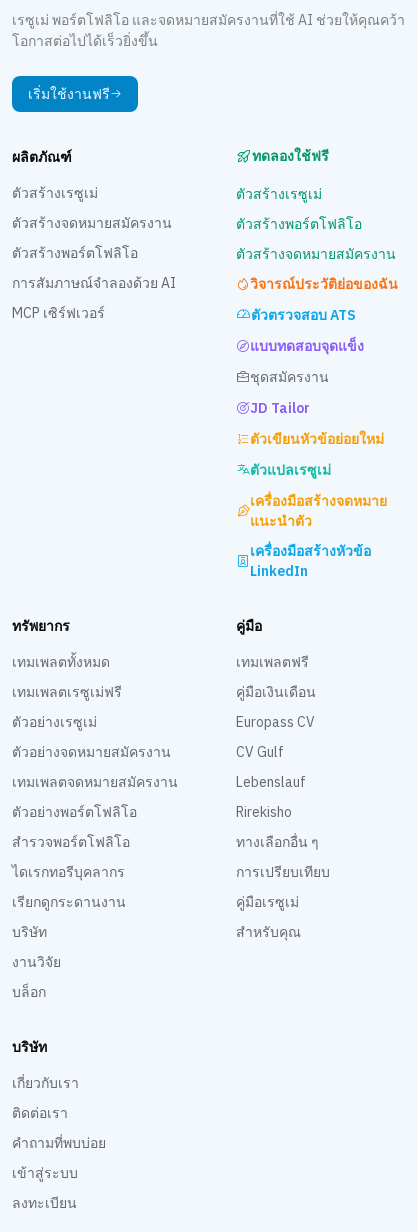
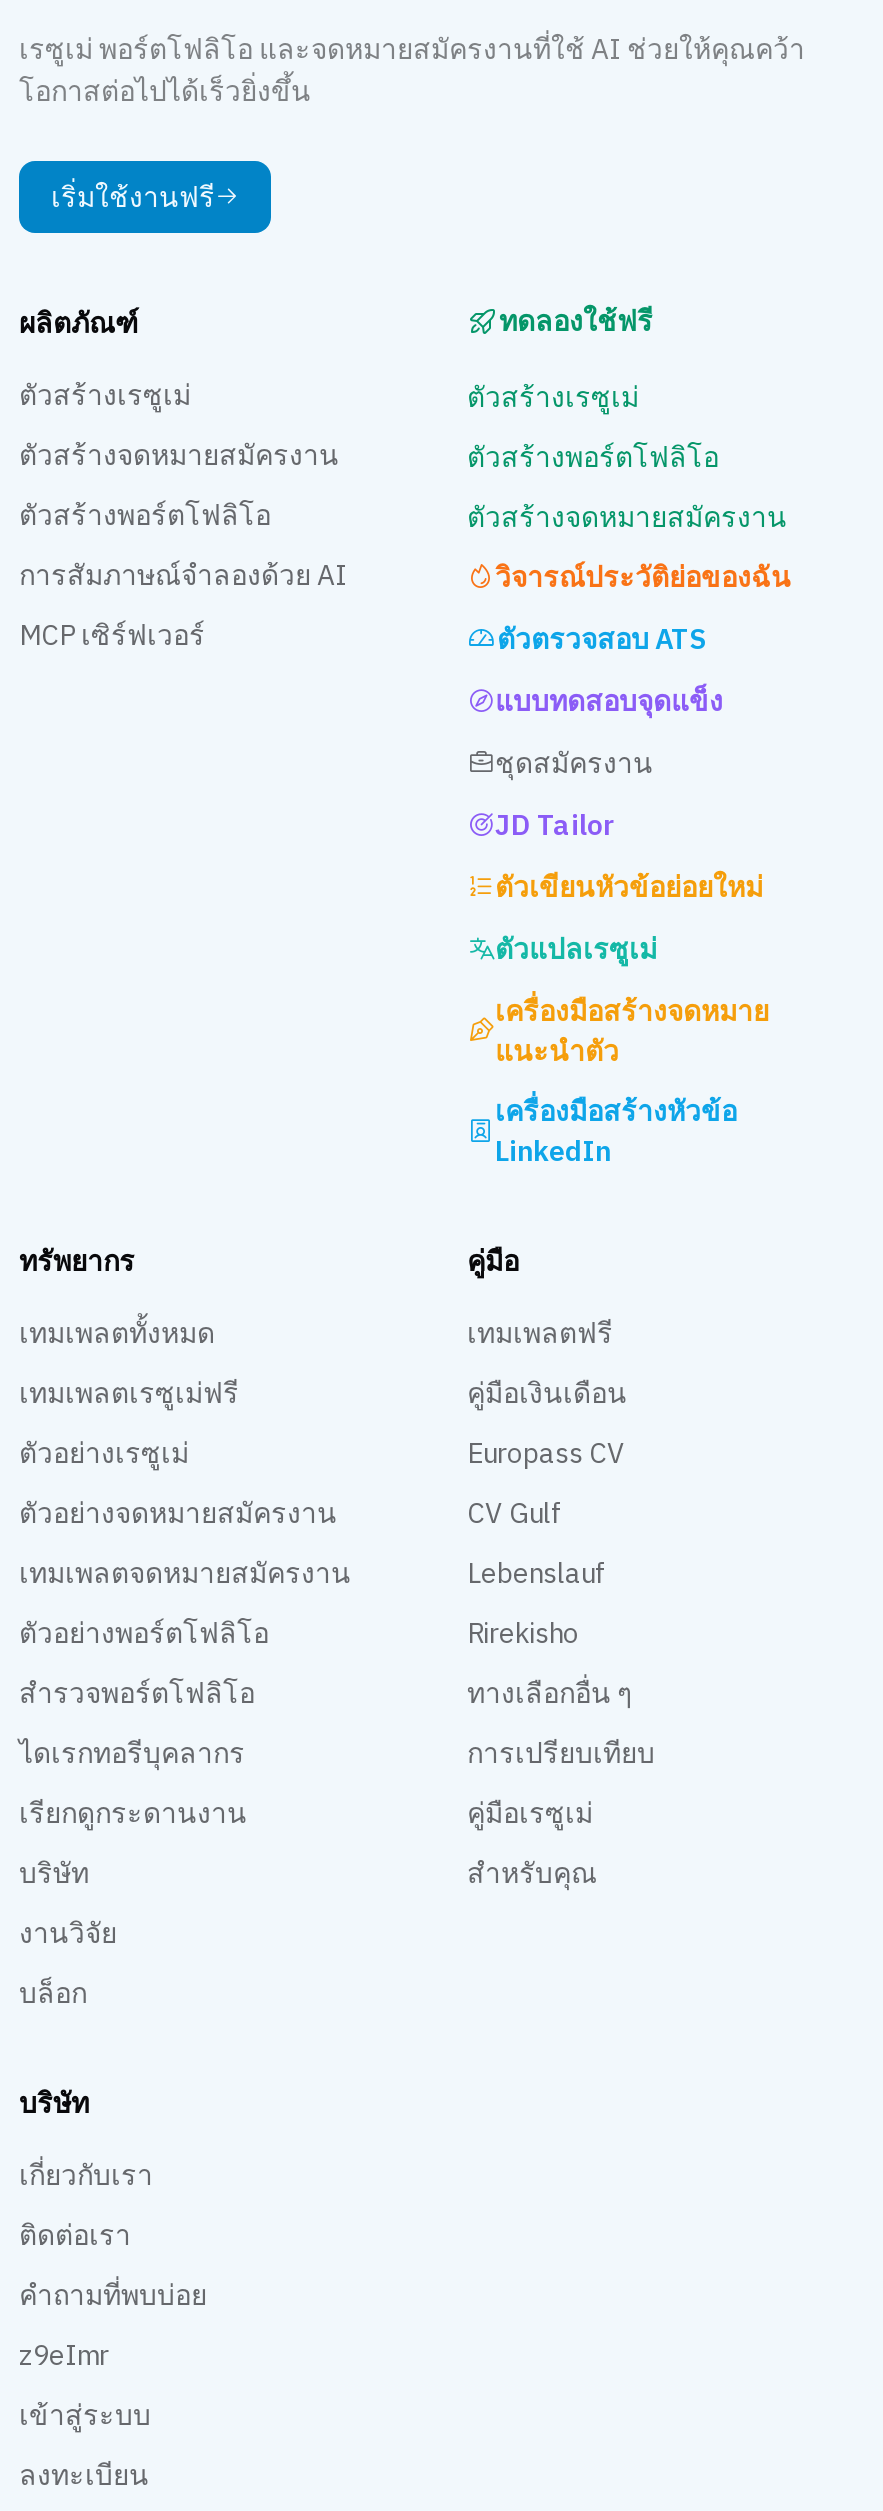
+ z9eImr
